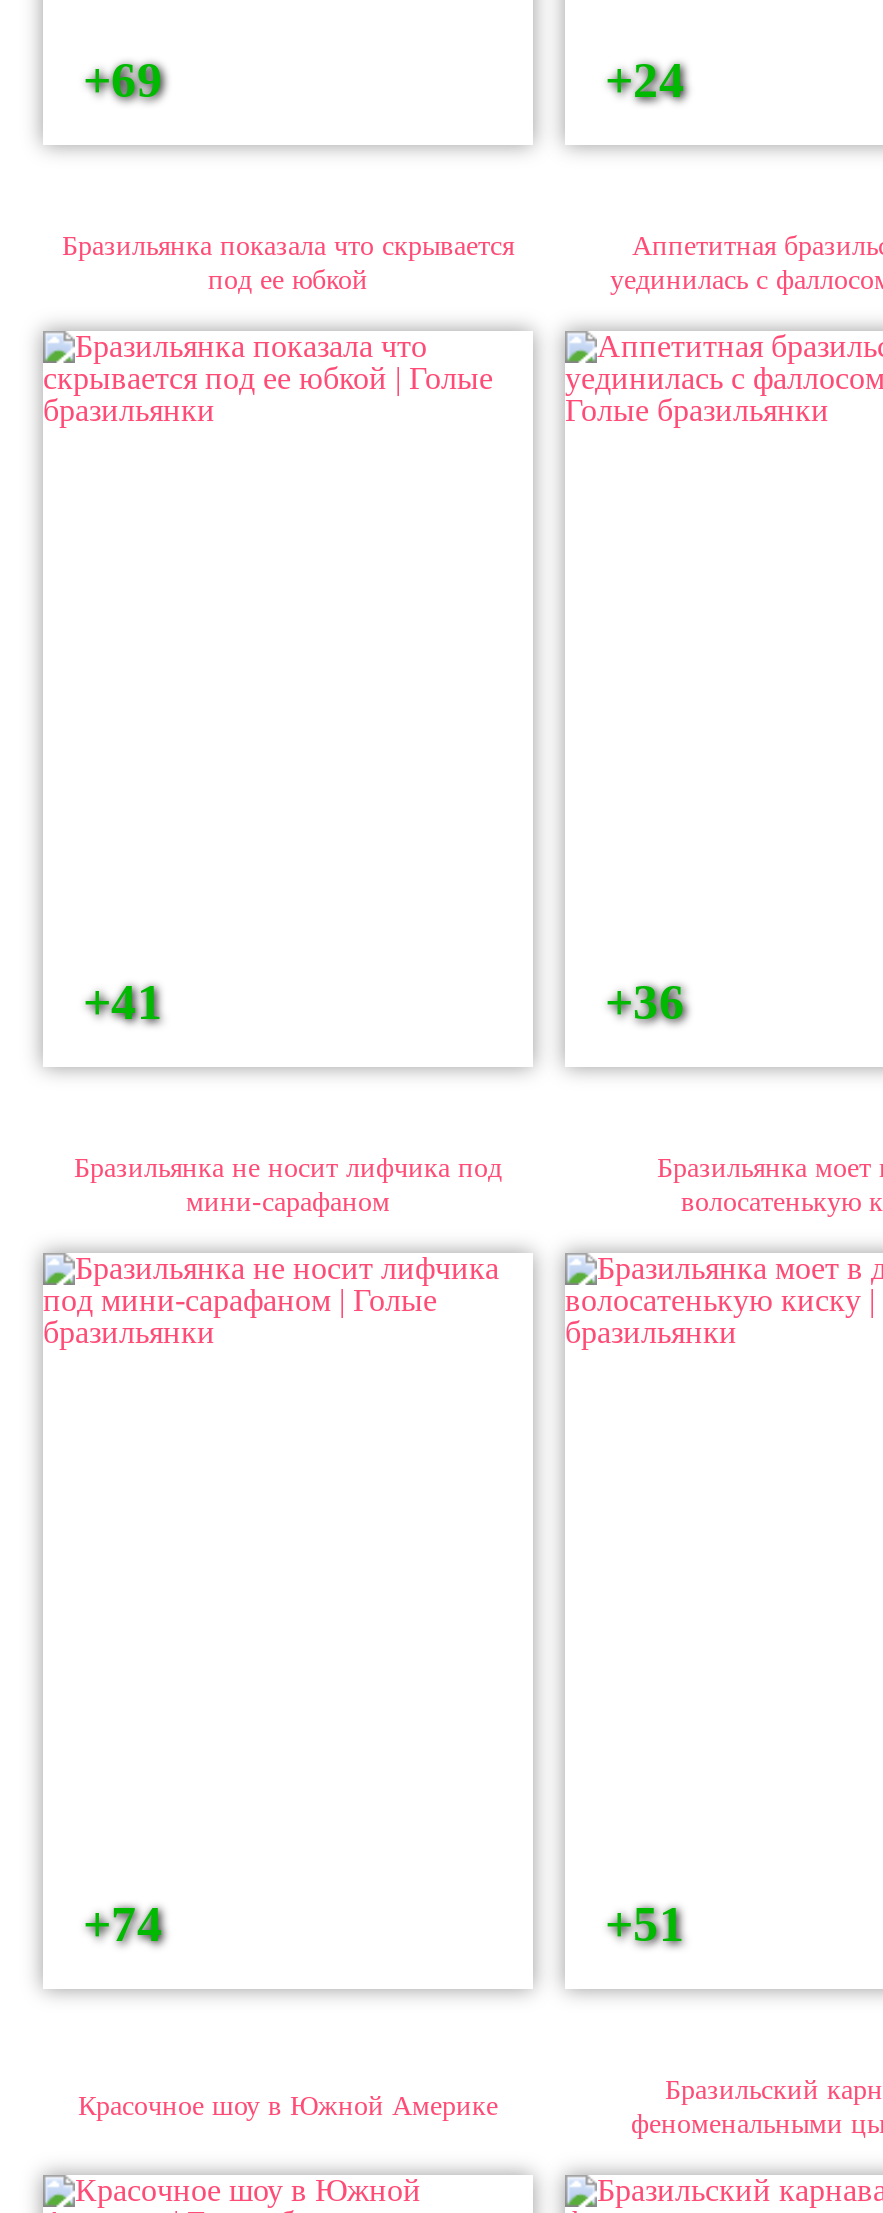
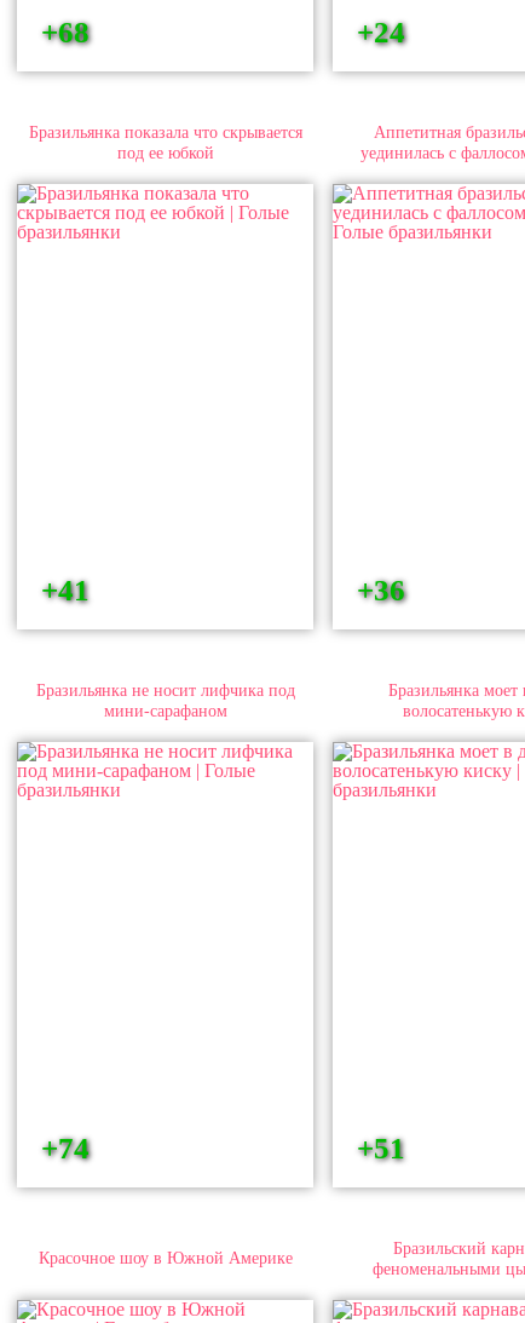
- +69
+ +68
